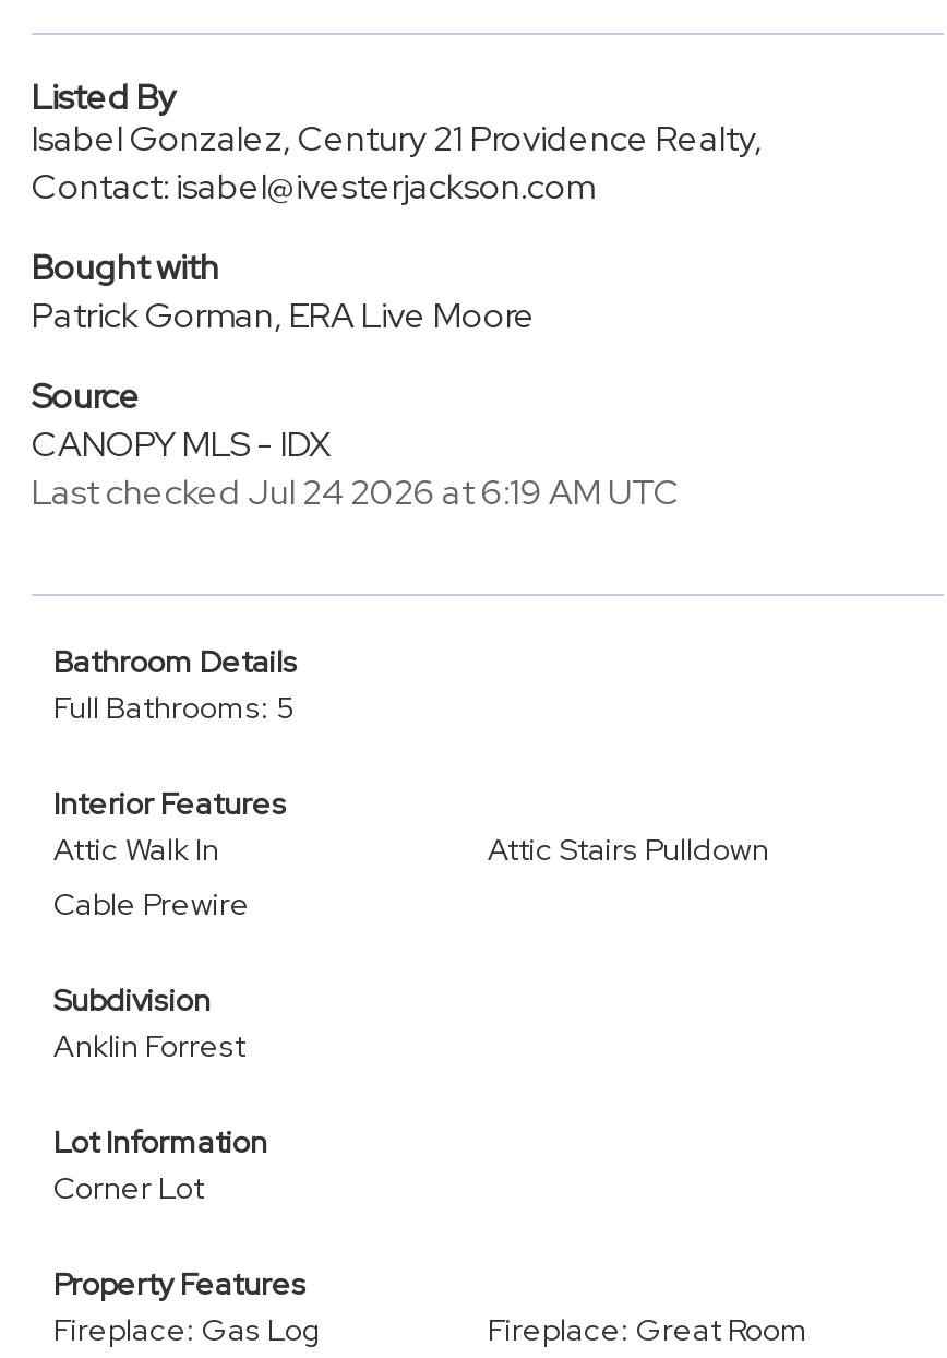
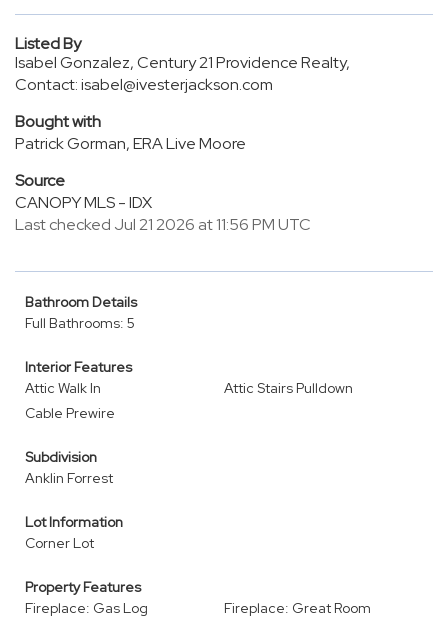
- Last checked Jul 24 2026 at 6:19 AM UTC
+ Last checked Jul 21 2026 at 11:56 PM UTC
